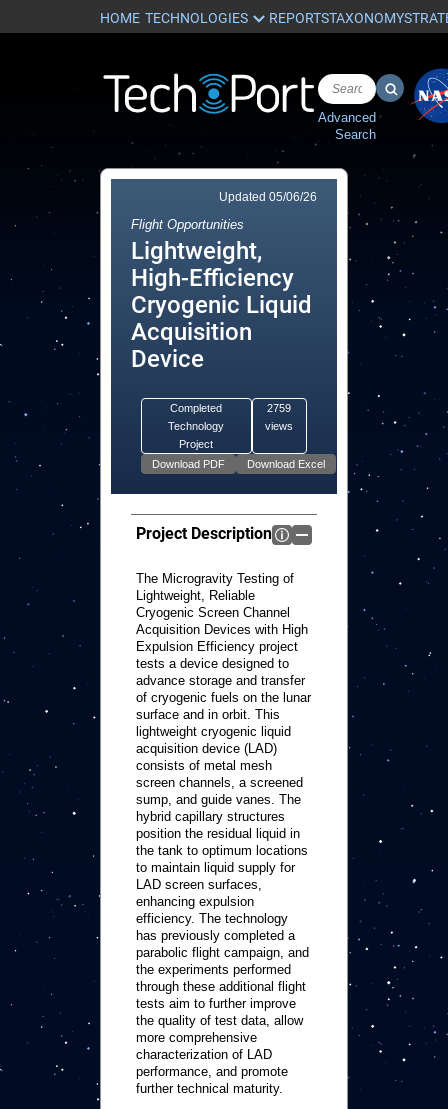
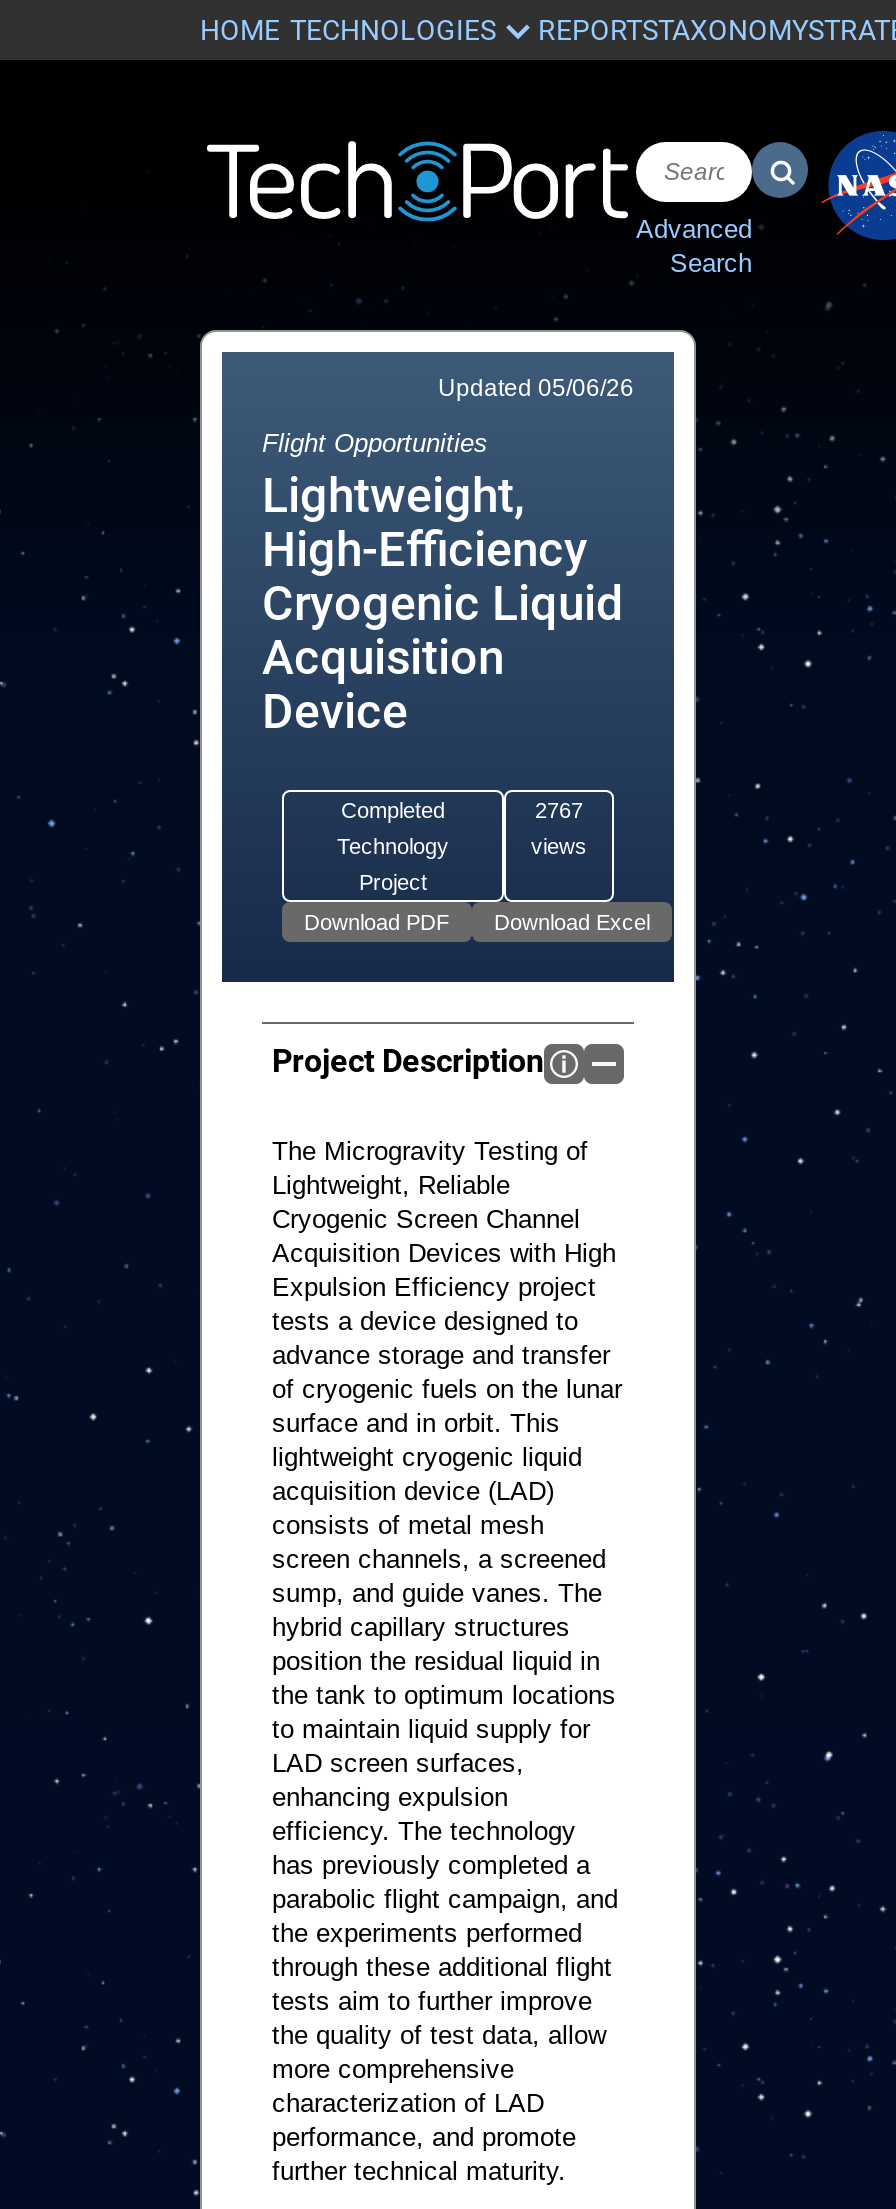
- 2759
+ 2767
